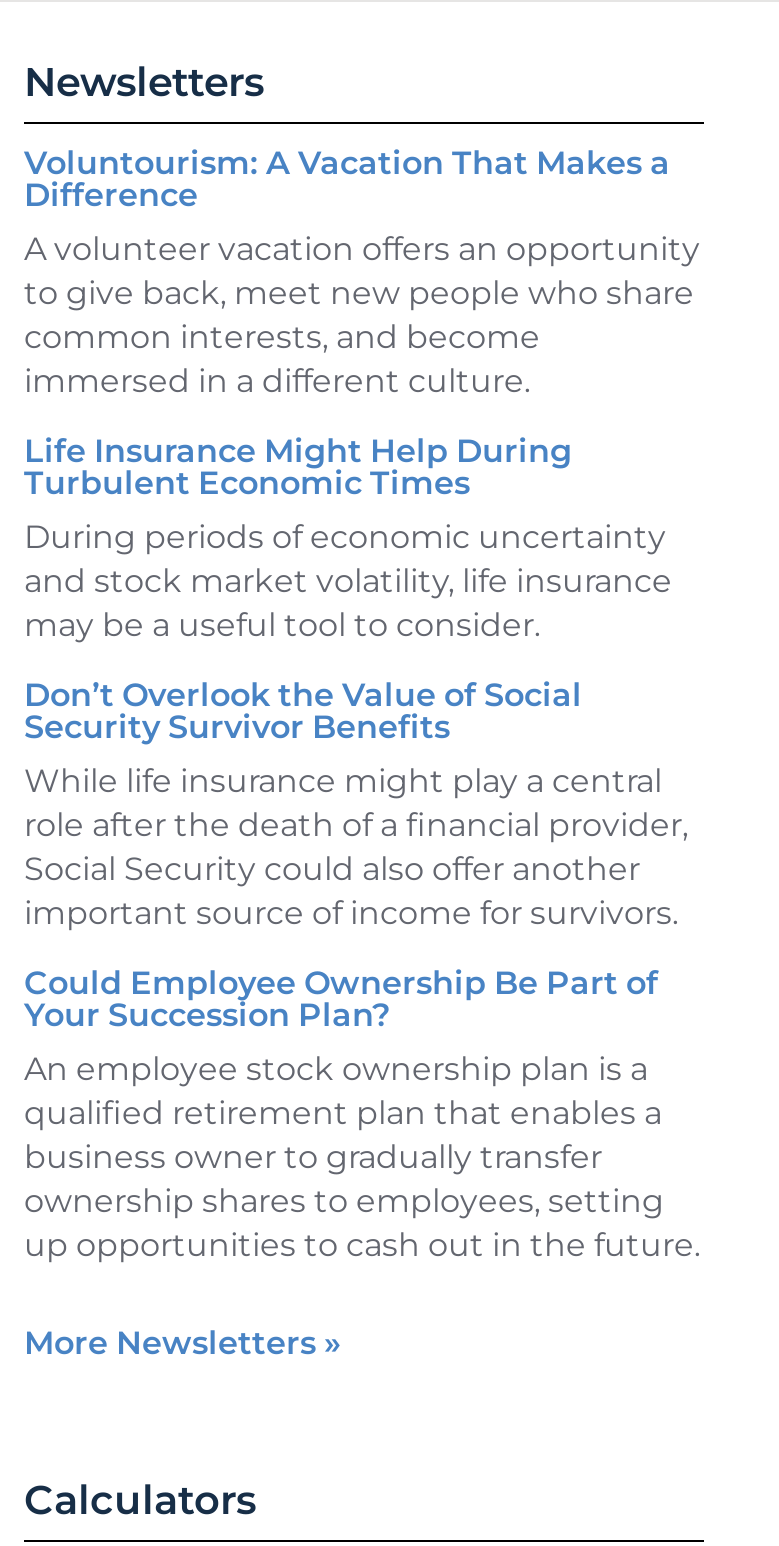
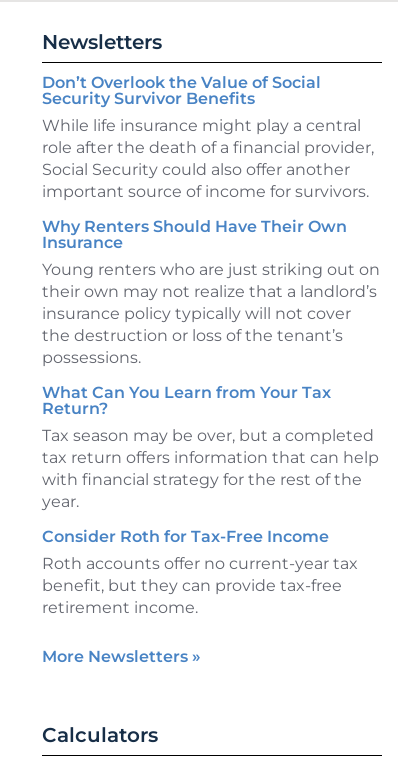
- Voluntourism: A Vacation That Makes a
- Difference
- A volunteer vacation offers an opportunity
- to give back, meet new people who share
- common interests, and become
- immersed in a different culture.
- Life Insurance Might Help During
- Turbulent Economic Times
- During periods of economic uncertainty
- and stock market volatility, life insurance
- may be a useful tool to consider.

moved up: Don’t Overlook the Value of Social | Security Survivor Benefits | While life insurance might play a central | role after the death of a financial provider, | Social Security could also offer another | important source of income for survivors.

- Could Employee Ownership Be Part of
- Your Succession Plan?
- An employee stock ownership plan is a
- qualified retirement plan that enables a
- business owner to gradually transfer
- ownership shares to employees, setting
- up opportunities to cash out in the future.
+ Why Renters Should Have Their Own
+ Insurance
+ Young renters who are just striking out on
+ their own may not realize that a landlord’s
+ insurance policy typically will not cover
+ the destruction or loss of the tenant’s
+ possessions.
+ What Can You Learn from Your Tax
+ Return?
+ Tax season may be over, but a completed
+ tax return offers information that can help
+ with financial strategy for the rest of the
+ year.
+ Consider Roth for Tax-Free Income
+ Roth accounts offer no current-year tax
+ benefit, but they can provide tax-free
+ retirement income.
